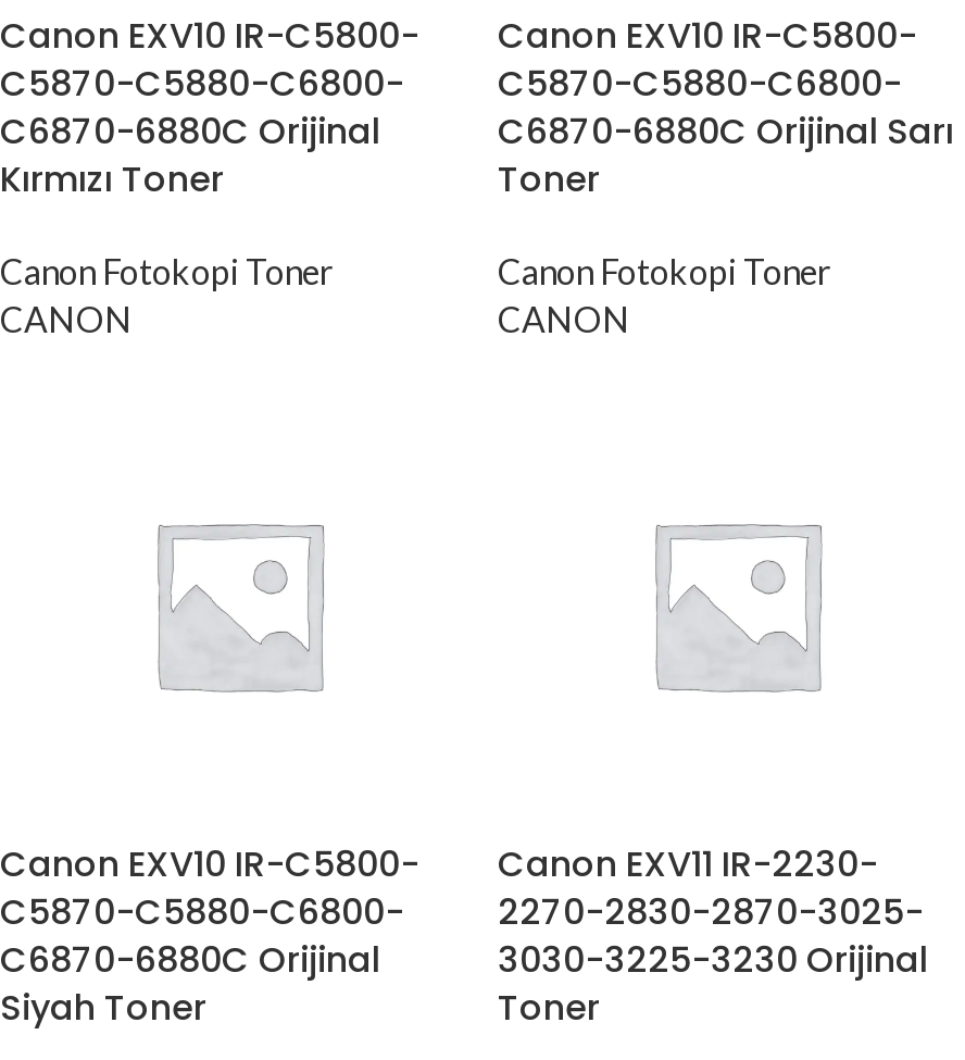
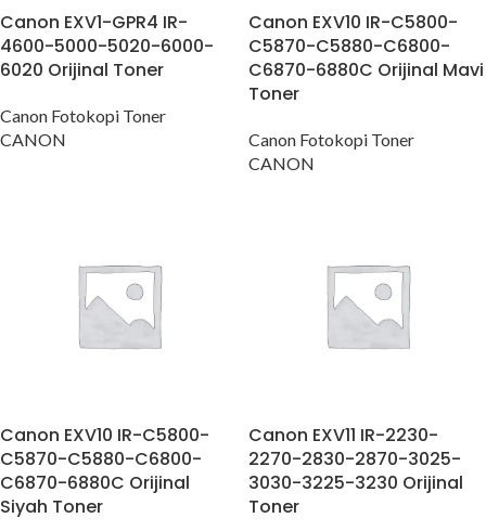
- Canon EXV10 IR-C5800-
- C5870-C5880-C6800-
- C6870-6880C Orijinal
- Kırmızı Toner
+ Canon EXV1-GPR4 IR-
+ 4600-5000-5020-6000-
+ 6020 Orijinal Toner

- C6870-6880C Orijinal Sarı
+ C6870-6880C Orijinal Mavi

moved up: Canon Fotokopi Toner | CANON
